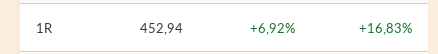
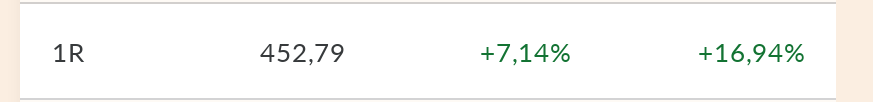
- 452,94
+ 452,79

- +6,92%
+ +7,14%

- +16,83%
+ +16,94%
